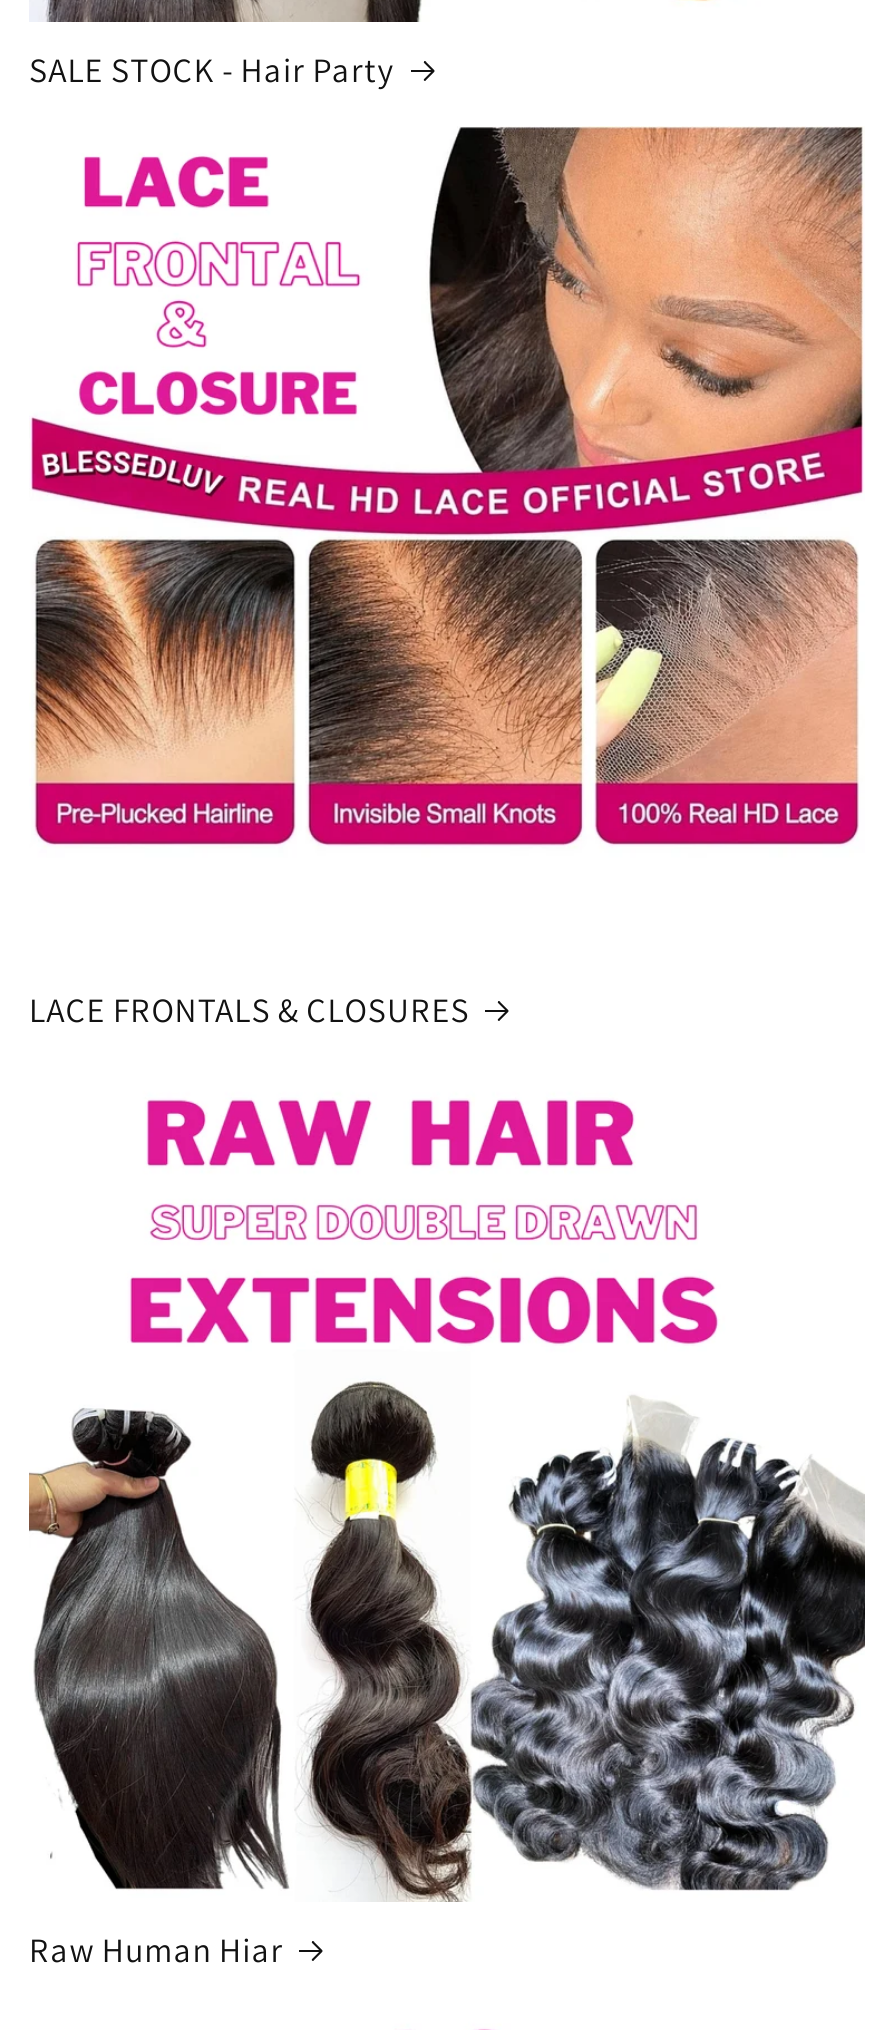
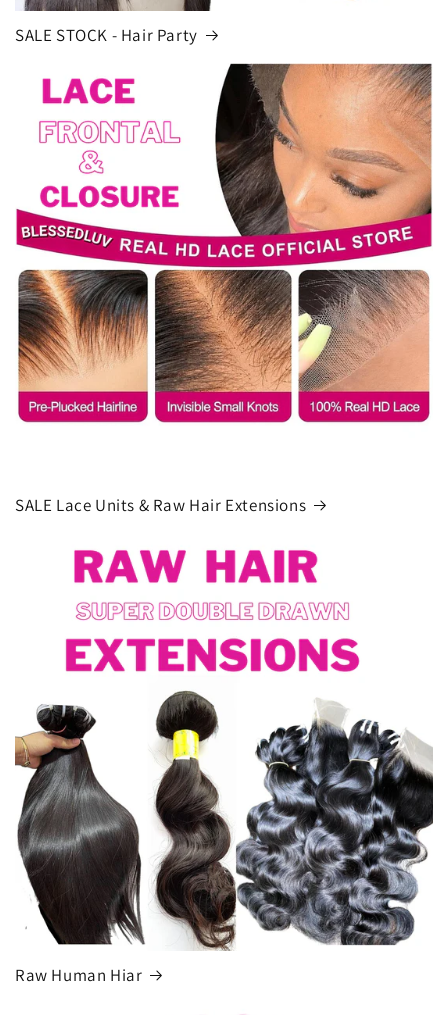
- LACE FRONTALS & CLOSURES
+ SALE Lace Units & Raw Hair Extensions
